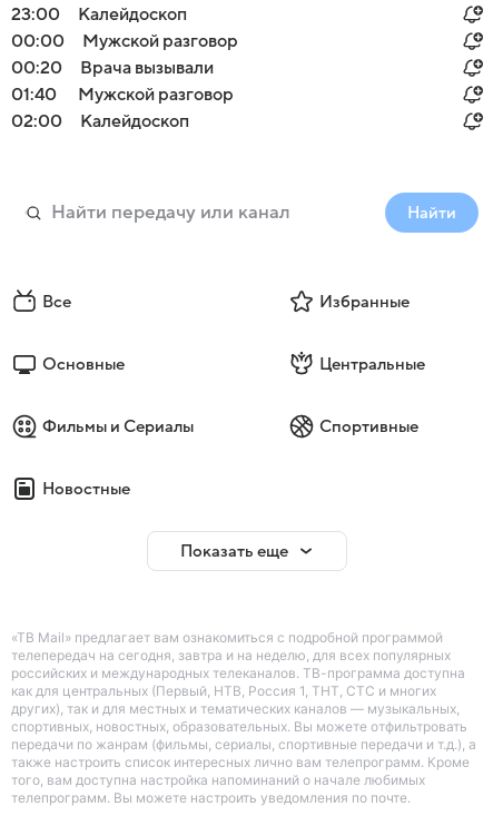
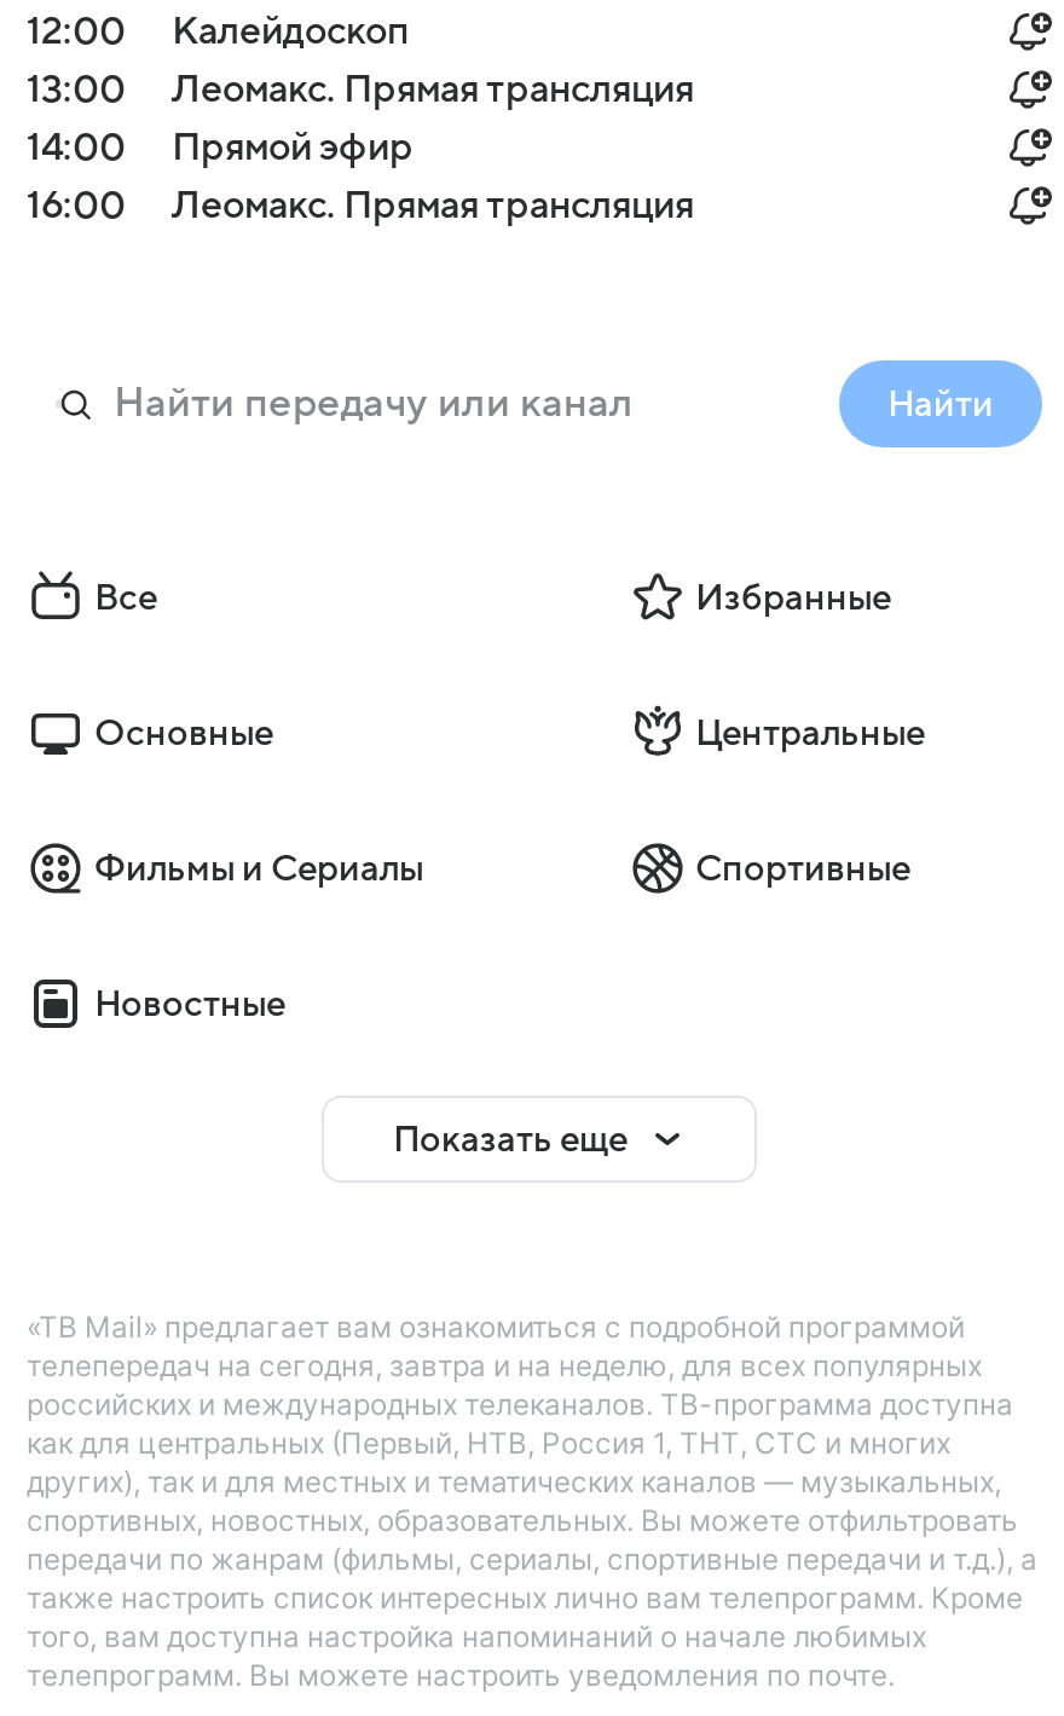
- 23:00 Калейдоскоп
+ 12:00 Калейдоскоп

- 00:00
- Мужской разговор
- 00:20
- Врача вызывали
- 01:40
- Мужской разговор
- 02:00
- Калейдоскоп
+ 13:00
+ Леомакс. Прямая трансляция
+ 14:00
+ Прямой эфир
+ 16:00
+ Леомакс. Прямая трансляция
